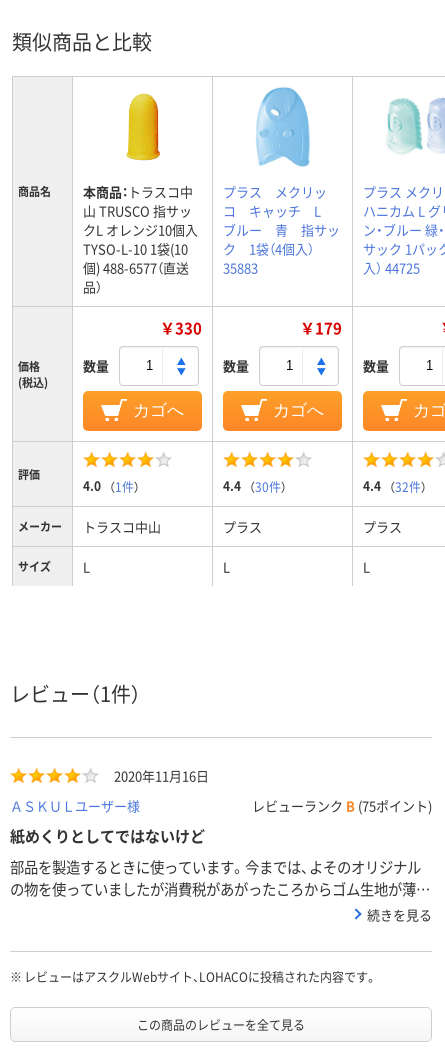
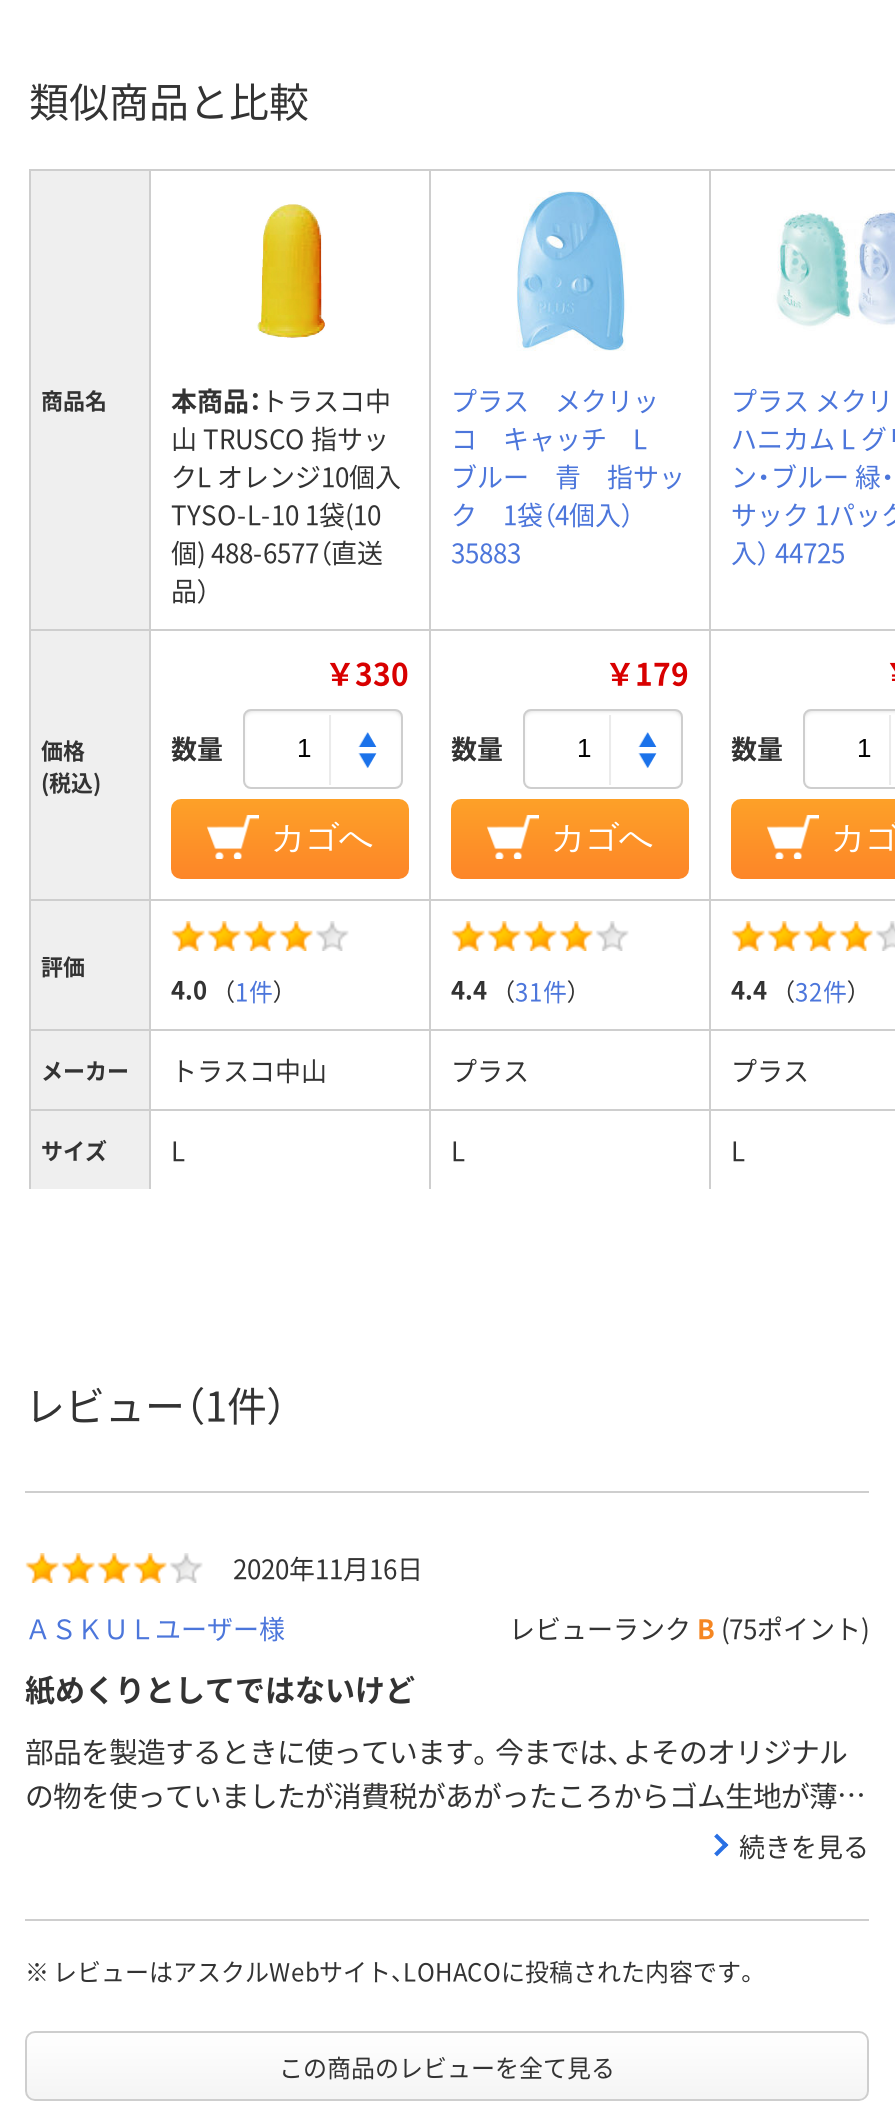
- 4.4 （30件）
+ 4.4 （31件）
